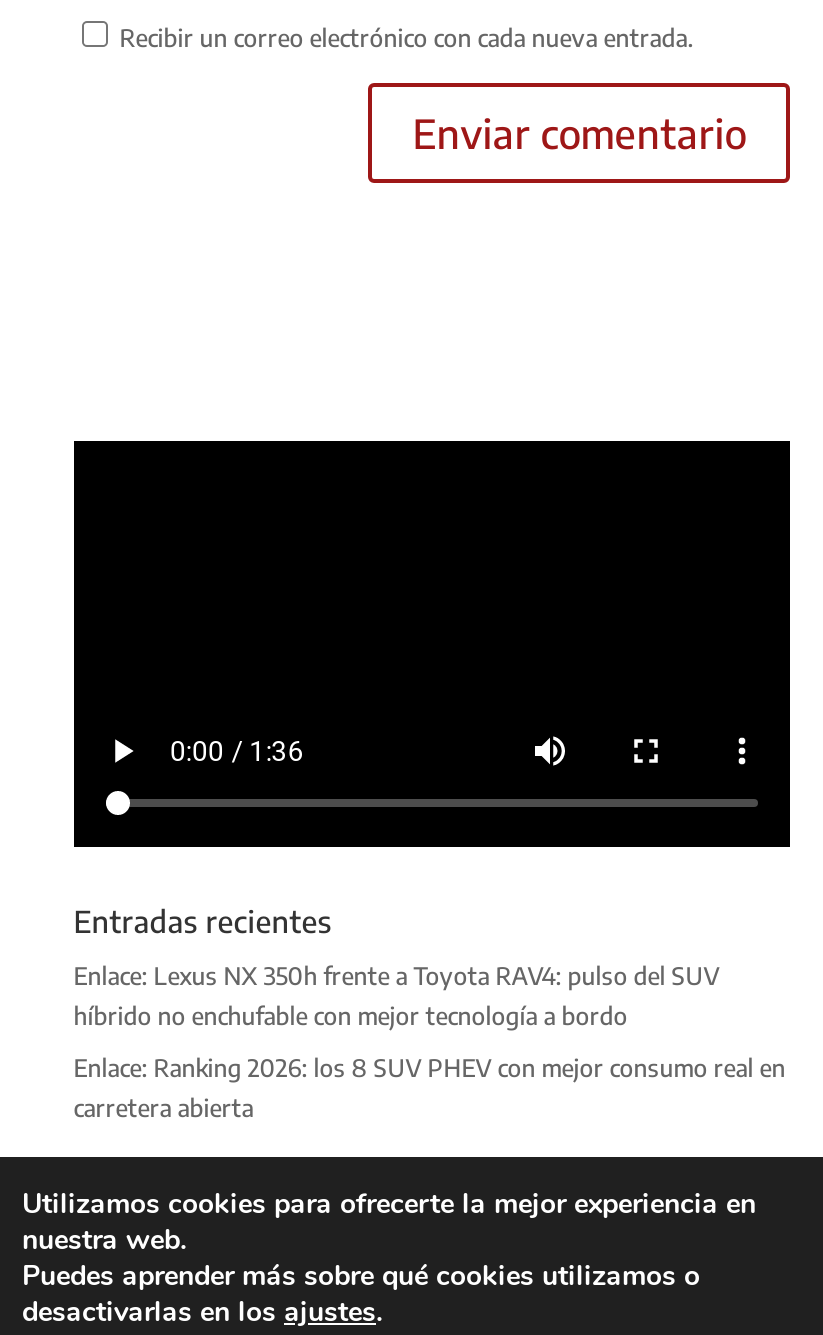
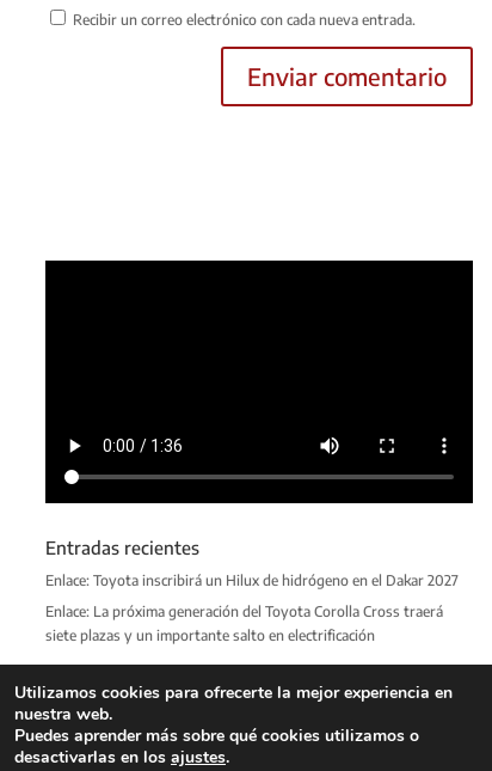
- Enlace: Lexus NX 350h frente a Toyota RAV4: pulso del SUV
- híbrido no enchufable con mejor tecnología a bordo
+ Enlace: Toyota inscribirá un Hilux de hidrógeno en el Dakar 2027

- Enlace: Ranking 2026: los 8 SUV PHEV con mejor consumo real en
- carretera abierta
+ Enlace: La próxima generación del Toyota Corolla Cross traerá
+ siete plazas y un importante salto en electrificación
